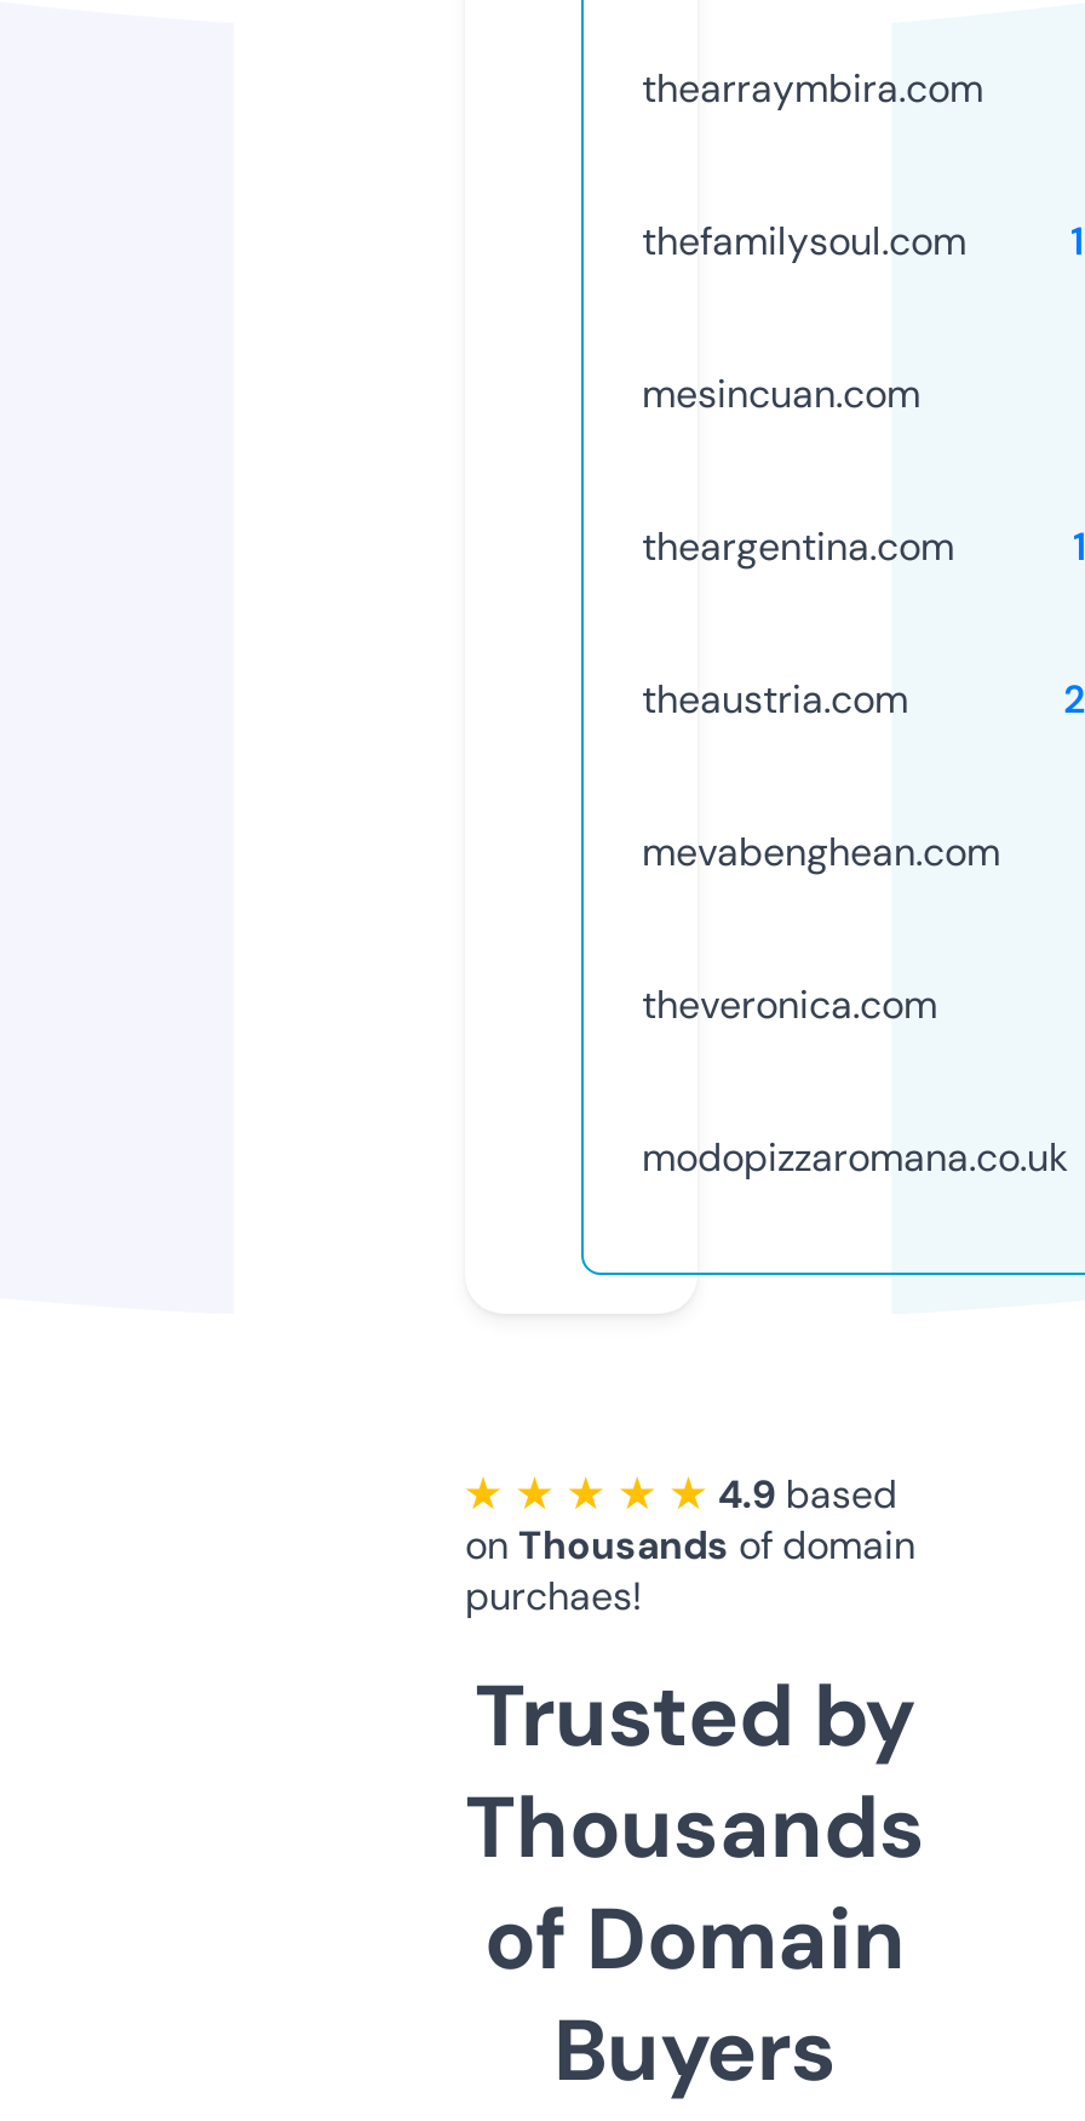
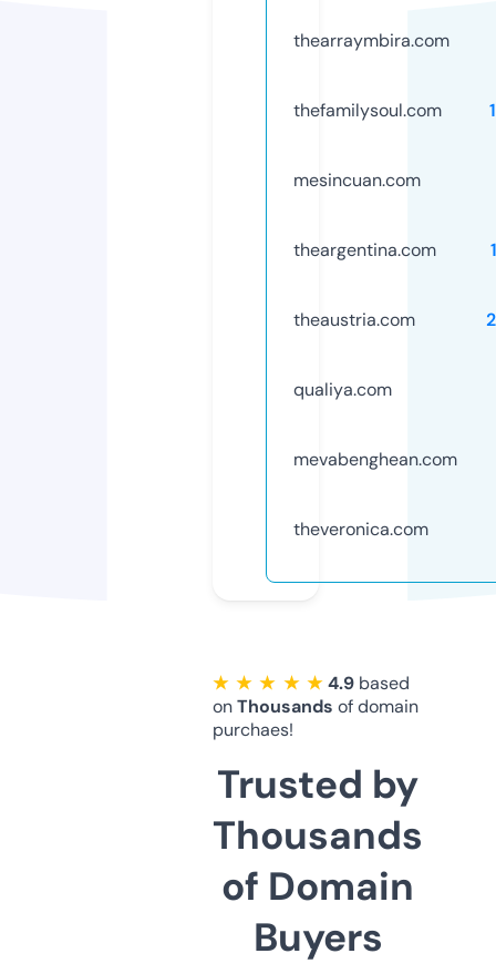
+ qualiya.com

moved down: mevabenghean.com | theveronica.com

- modopizzaromana.co.uk
